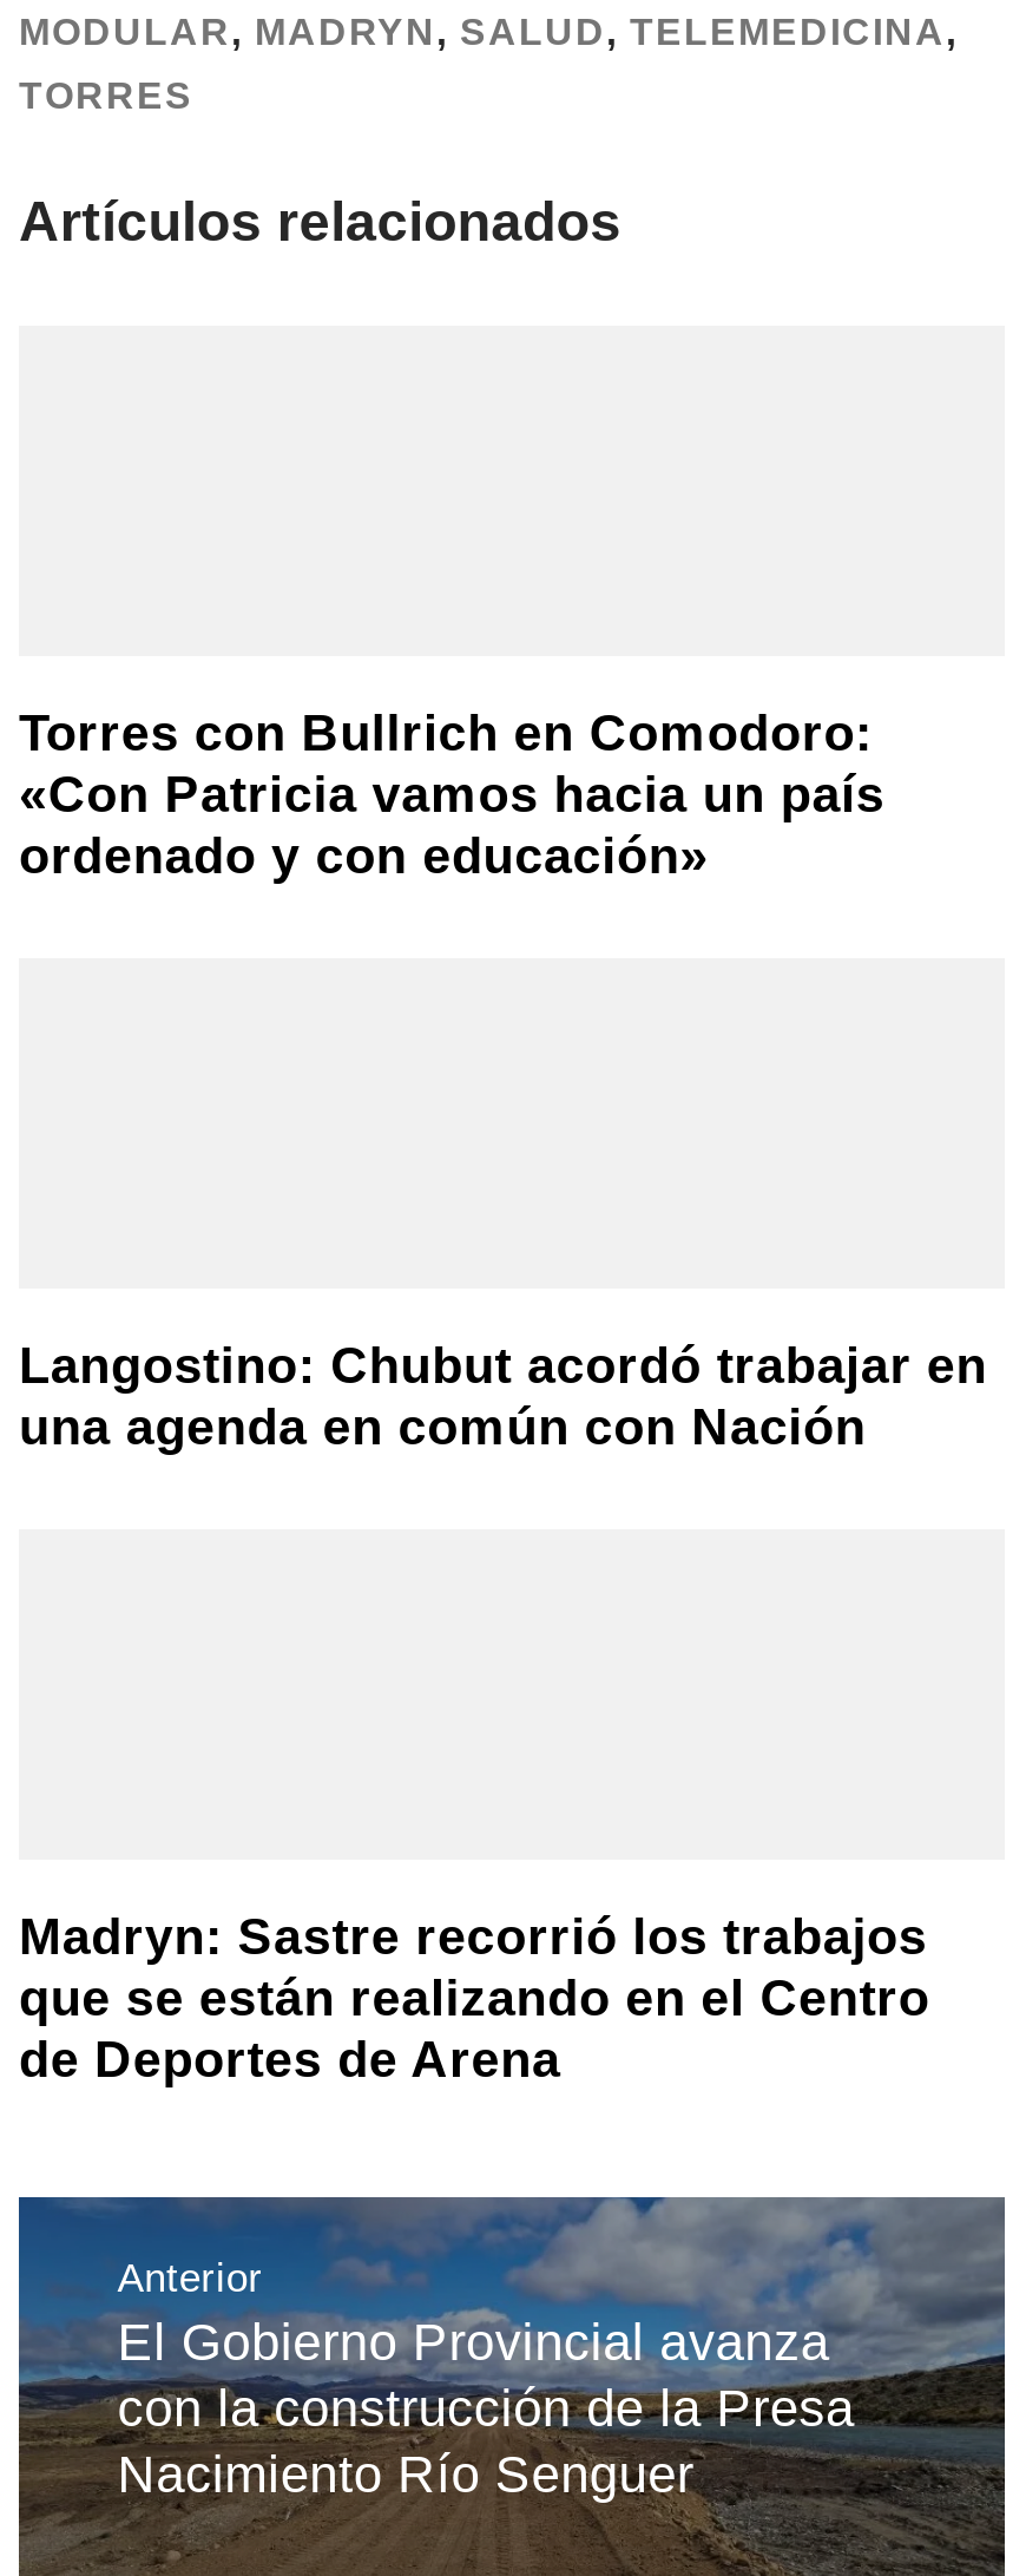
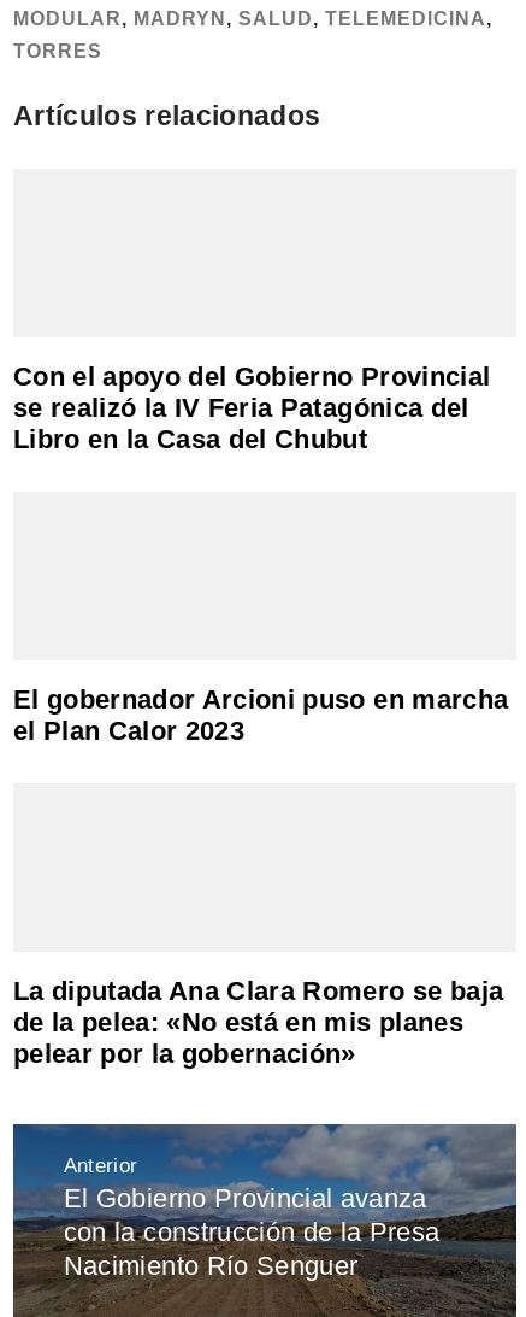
- Torres con Bullrich en Comodoro:
- «Con Patricia vamos hacia un país
- ordenado y con educación»
+ Con el apoyo del Gobierno Provincial
+ se realizó la IV Feria Patagónica del
+ Libro en la Casa del Chubut

- Langostino: Chubut acordó trabajar en
- una agenda en común con Nación
+ El gobernador Arcioni puso en marcha
+ el Plan Calor 2023

- Madryn: Sastre recorrió los trabajos
- que se están realizando en el Centro
- de Deportes de Arena
+ La diputada Ana Clara Romero se baja
+ de la pelea: «No está en mis planes
+ pelear por la gobernación»
